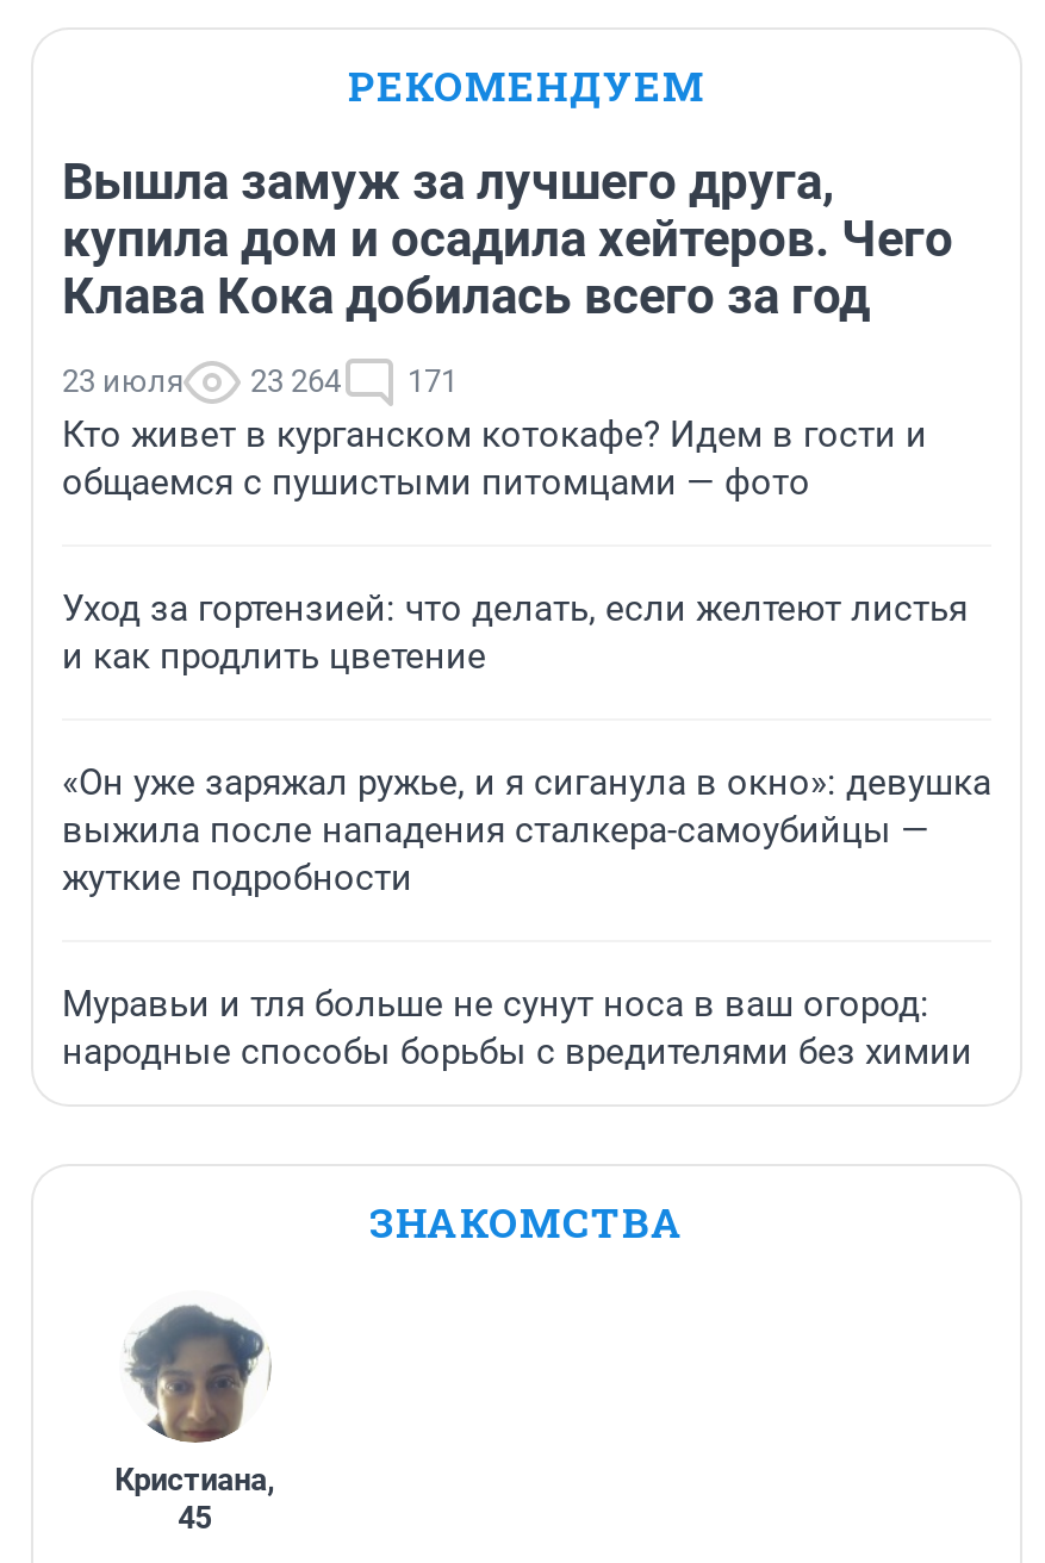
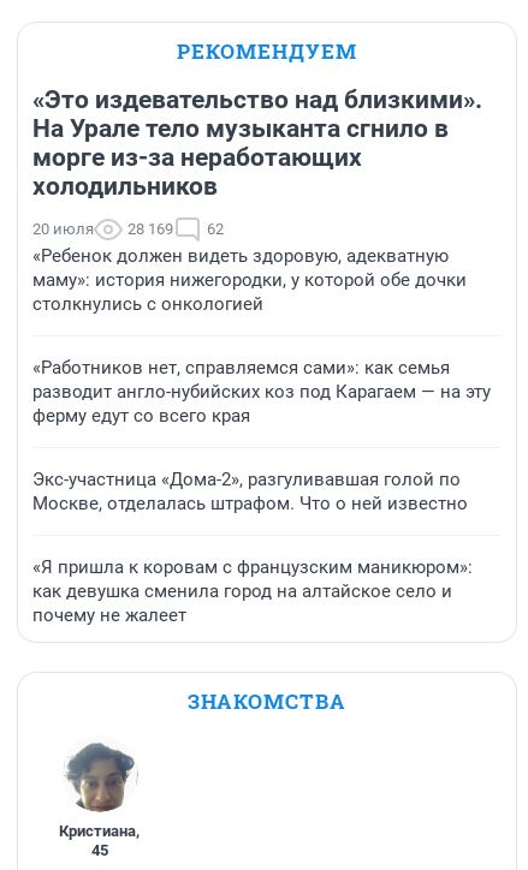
- Вышла замуж за лучшего друга,
- купила дом и осадила хейтеров. Чего
- Клава Кока добилась всего за год
+ «Это издевательство над близкими».
+ На Урале тело музыканта сгнило в
+ морге из-за неработающих
+ холодильников

- 23 июля
- 23 264
- 171
- Кто живет в курганском котокафе? Идем в гости и
- общаемся с пушистыми питомцами — фото
+ 20 июля
+ 28 169
+ 62
+ «Ребенок должен видеть здоровую, адекватную
+ маму»: история нижегородки, у которой обе дочки
+ столкнулись с онкологией

- Уход за гортензией: что делать, если желтеют листья
- и как продлить цветение
+ «Работников нет, справляемся сами»: как семья
+ разводит англо-нубийских коз под Карагаем — на эту
+ ферму едут со всего края

- «Он уже заряжал ружье, и я сиганула в окно»: девушка
- выжила после нападения сталкера-самоубийцы —
- жуткие подробности
+ Экс-участница «Дома-2», разгуливавшая голой по
+ Москве, отделалась штрафом. Что о ней известно

- Муравьи и тля больше не сунут носа в ваш огород:
- народные способы борьбы с вредителями без химии
+ «Я пришла к коровам с французским маникюром»:
+ как девушка сменила город на алтайское село и
+ почему не жалеет
